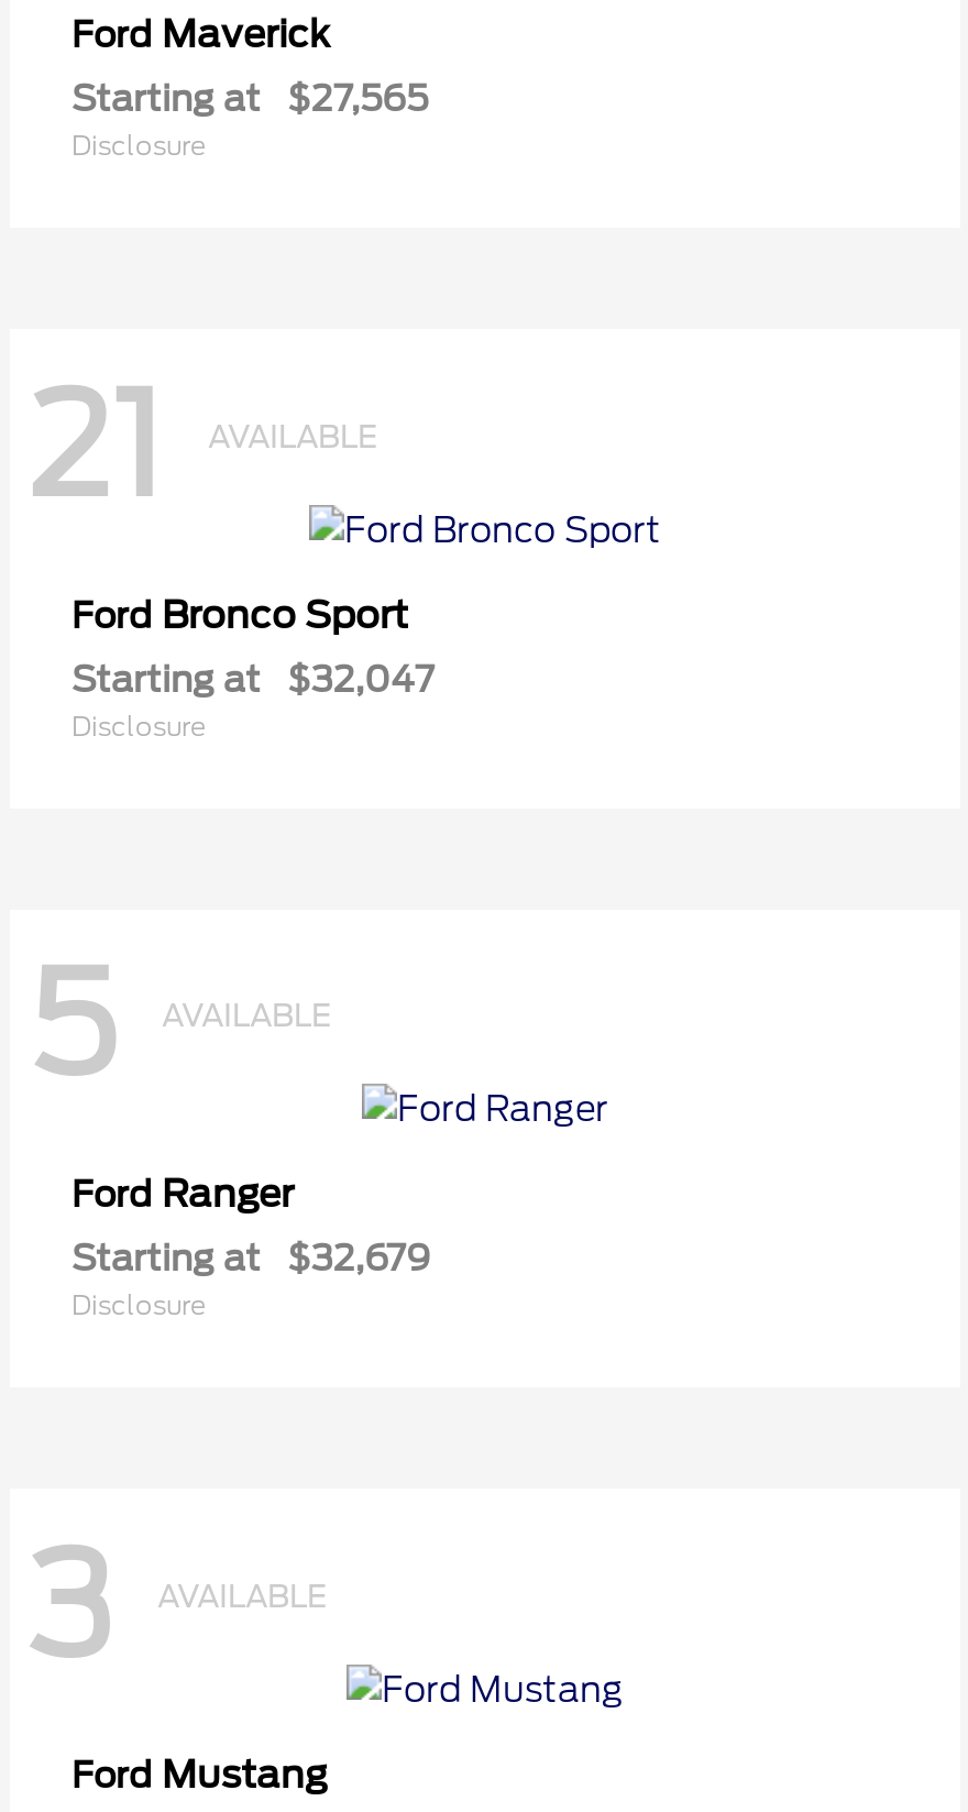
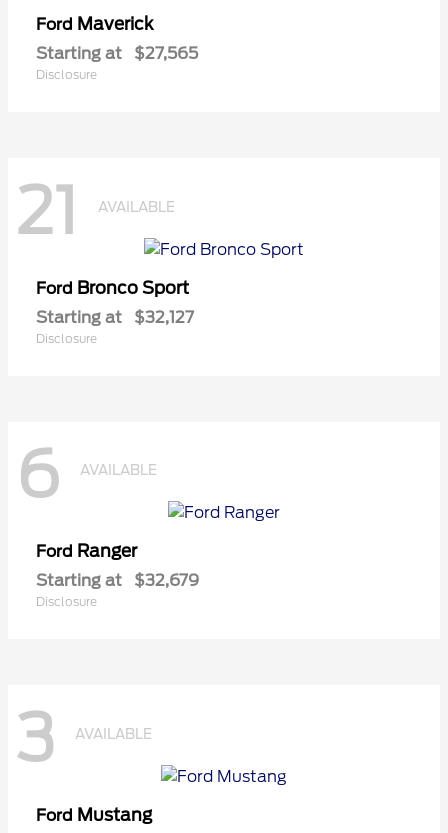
- Starting at $32,047
+ Starting at $32,127

- 5 AVAILABLE
+ 6 AVAILABLE
